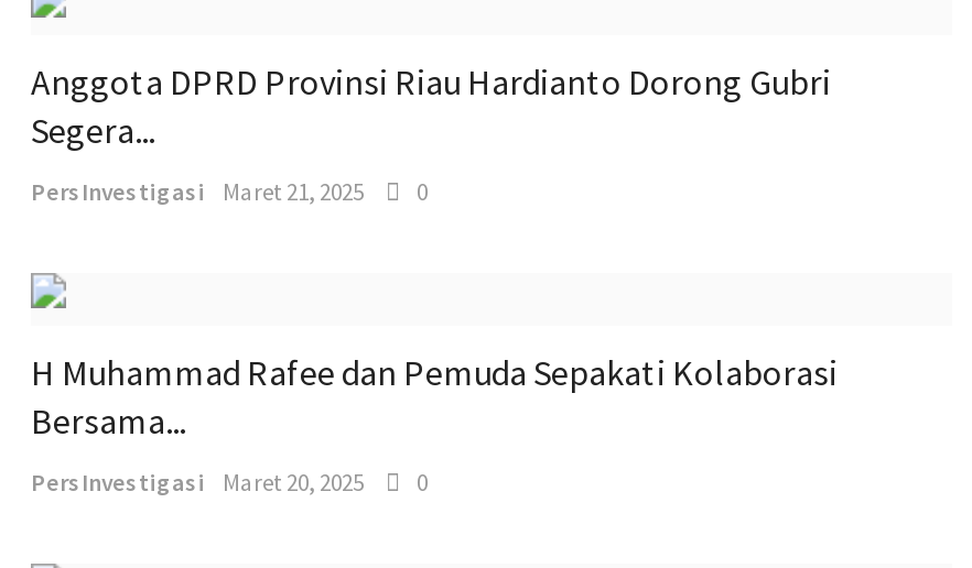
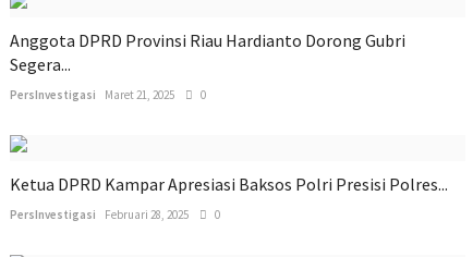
- H Muhammad Rafee dan Pemuda Sepakati Kolaborasi
- Bersama...
+ Ketua DPRD Kampar Apresiasi Baksos Polri Presisi Polres...

- PersInvestigasi Maret 20, 2025
+ PersInvestigasi Februari 28, 2025
